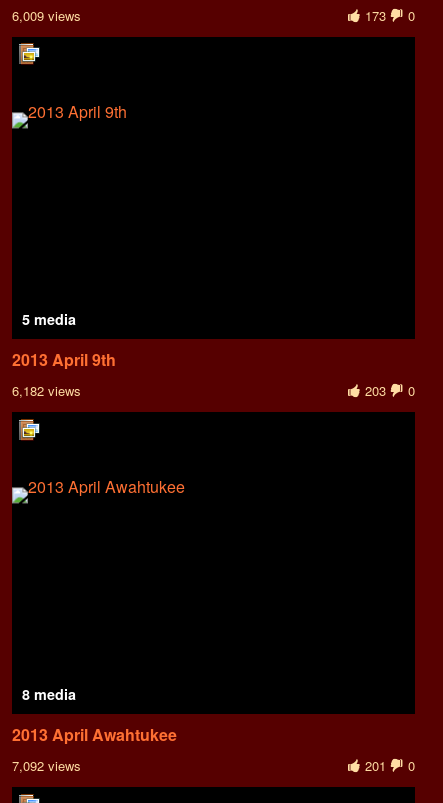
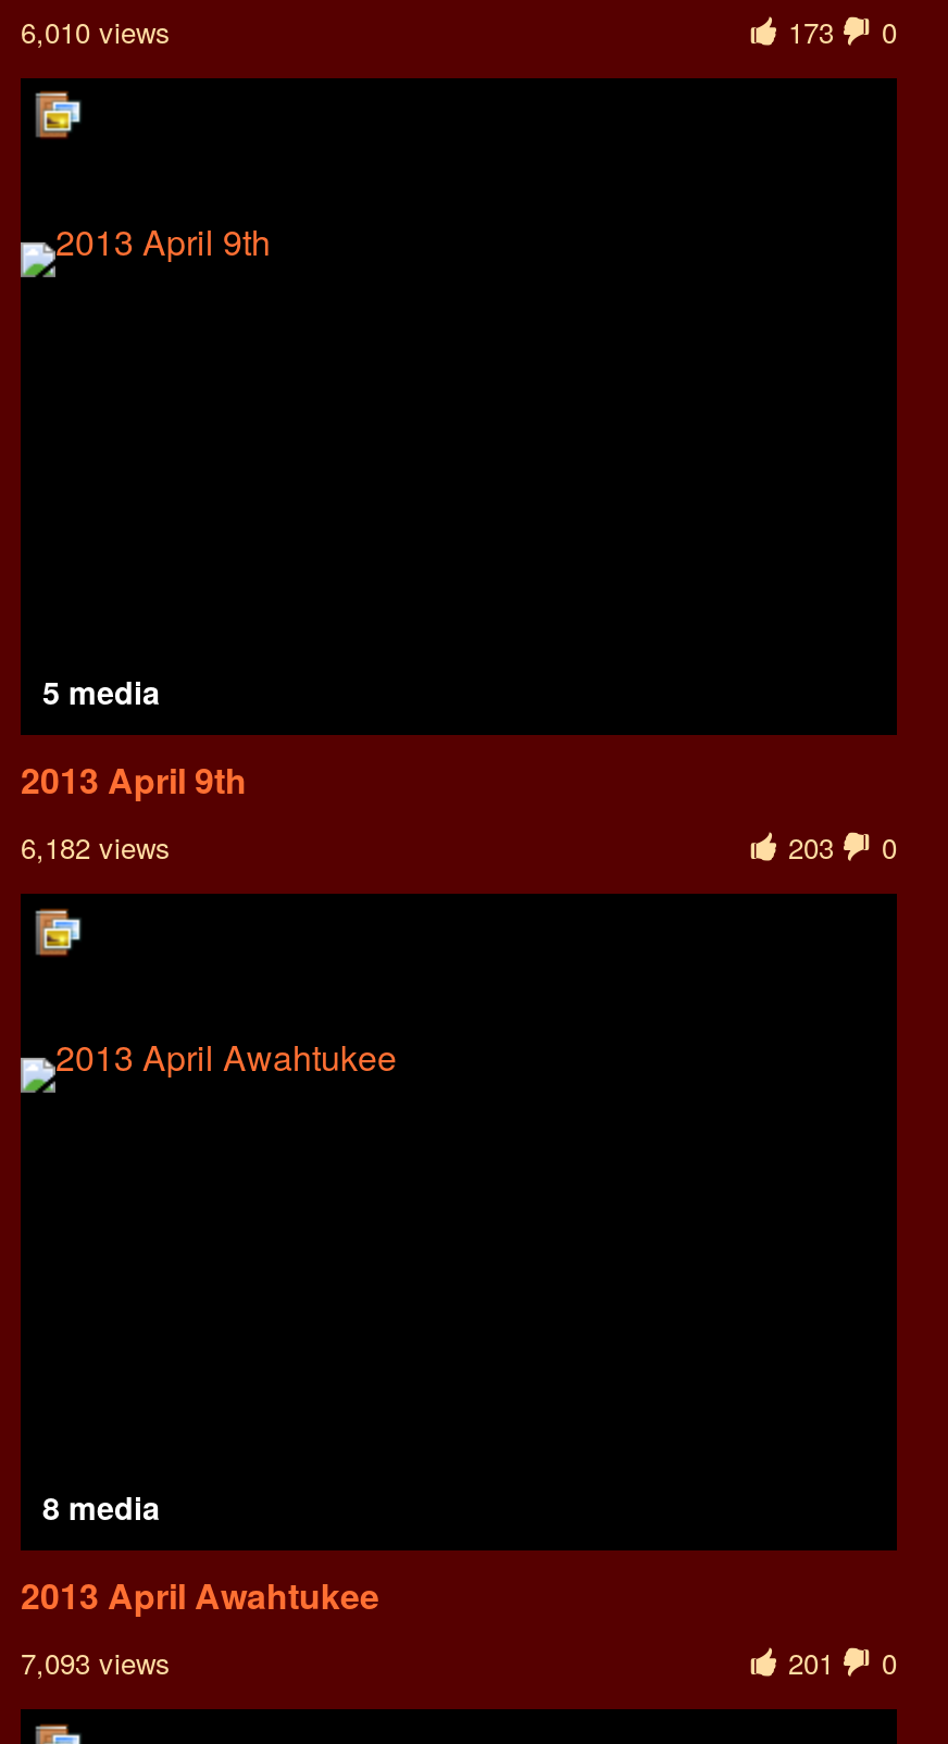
- 6,009 views
+ 6,010 views

- 7,092 views
+ 7,093 views
